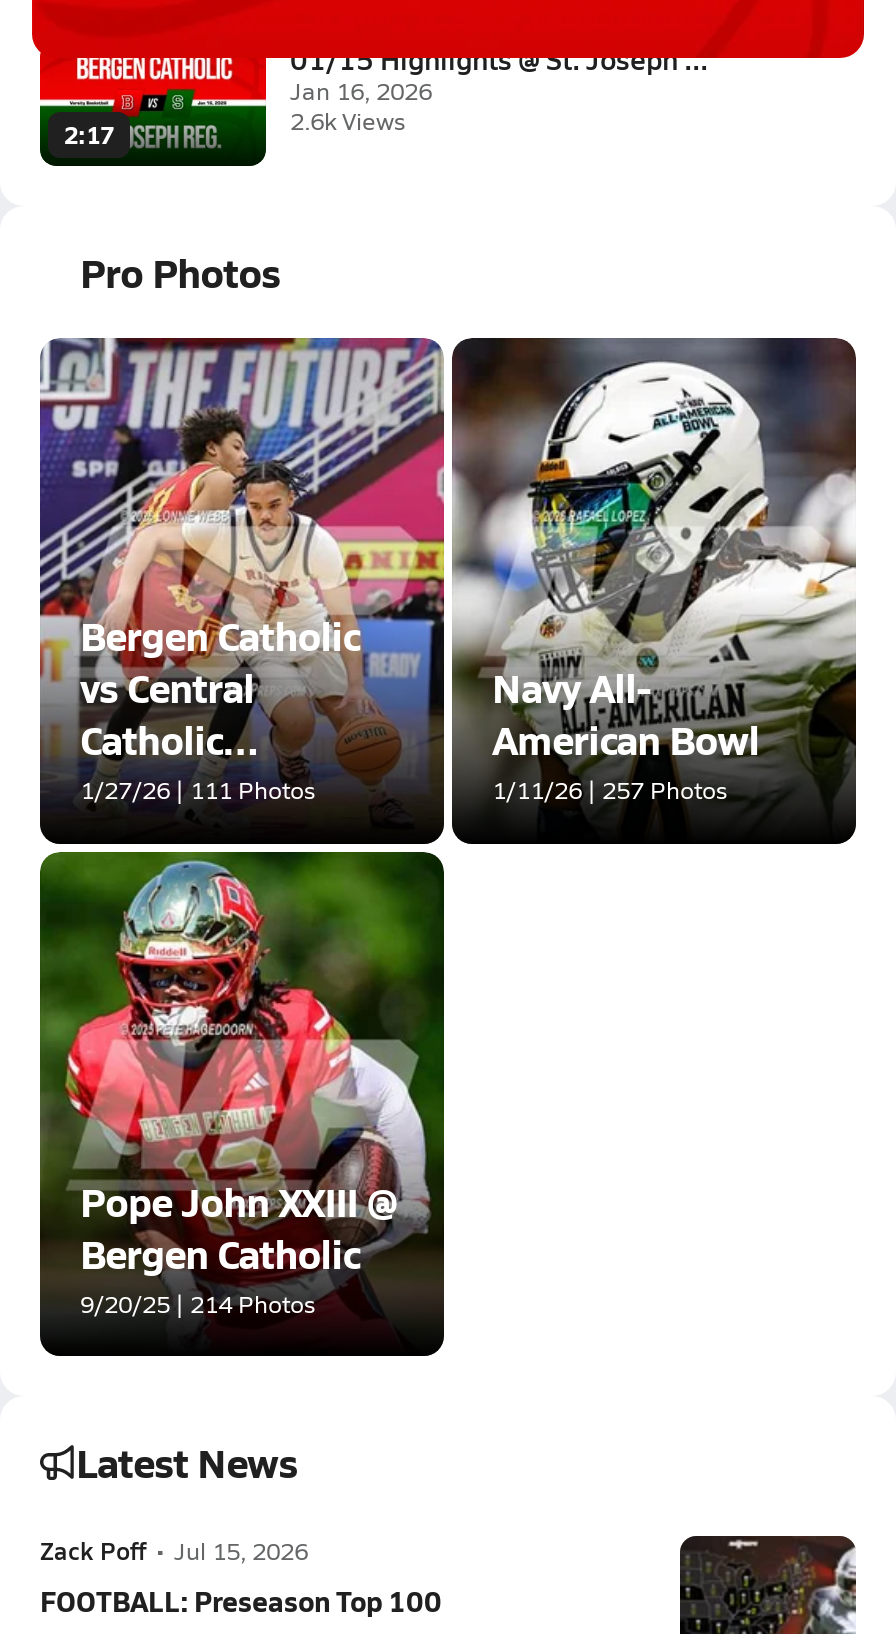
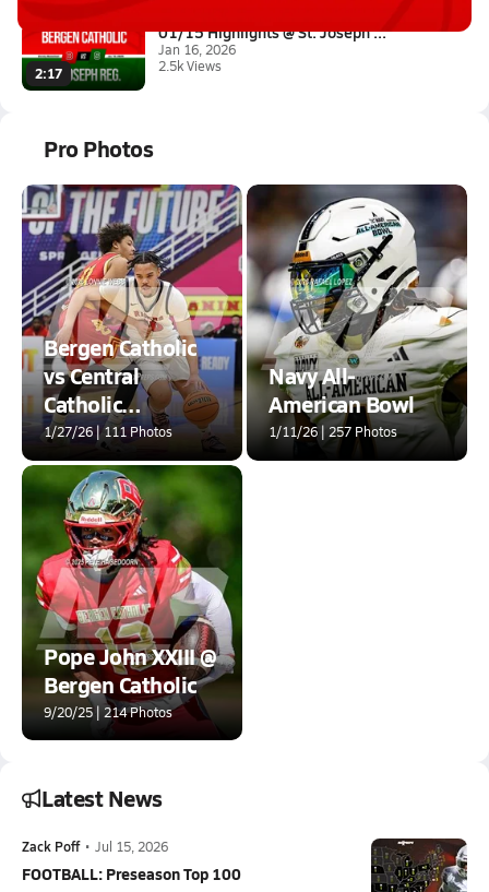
- 2.6k Views
+ 2.5k Views
